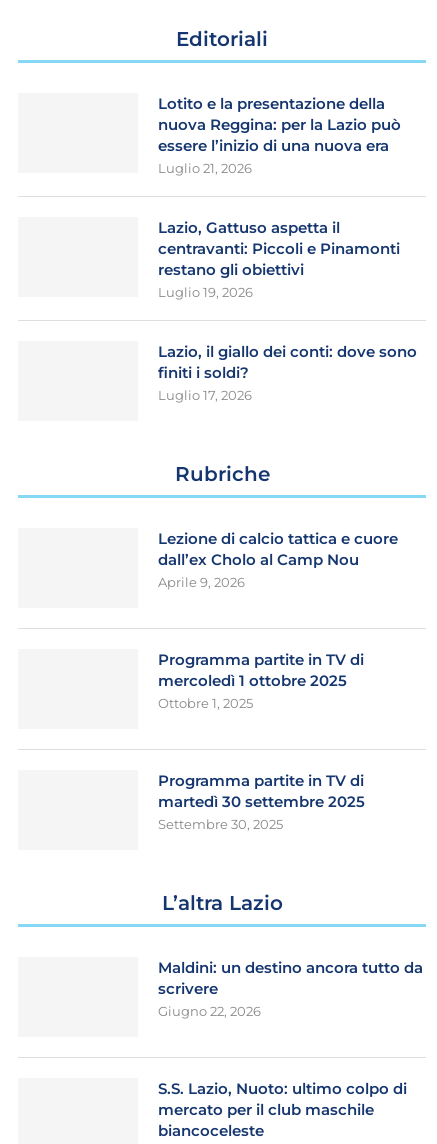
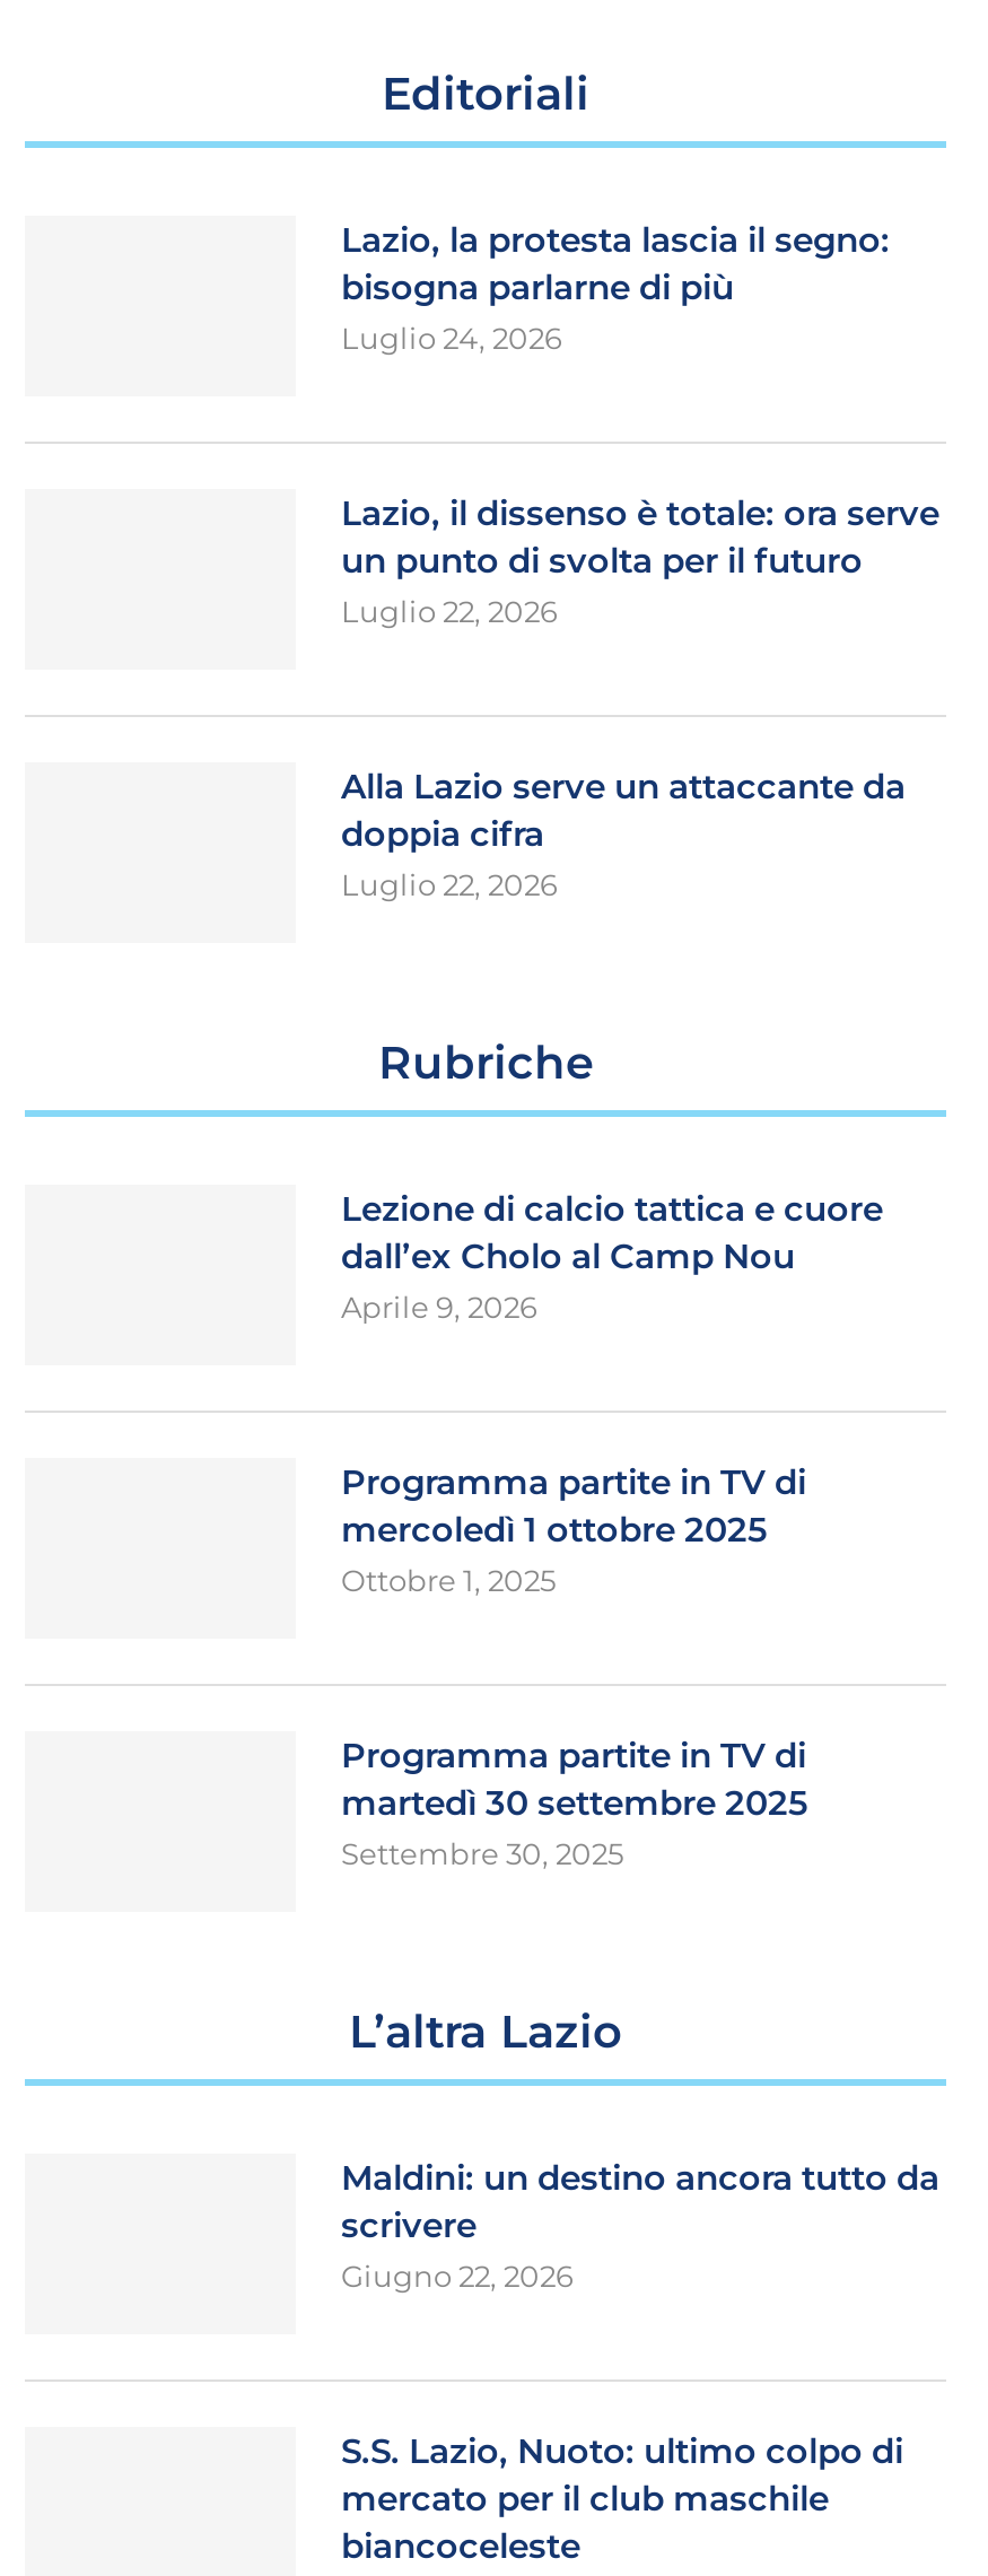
- Lotito e la presentazione della
- nuova Reggina: per la Lazio può
- essere l’inizio di una nuova era
- Luglio 21, 2026
+ Lazio, la protesta lascia il segno:
+ bisogna parlarne di più
+ Luglio 24, 2026

- Lazio, Gattuso aspetta il
- centravanti: Piccoli e Pinamonti
- restano gli obiettivi
- Luglio 19, 2026
+ Lazio, il dissenso è totale: ora serve
+ un punto di svolta per il futuro
+ Luglio 22, 2026

- Lazio, il giallo dei conti: dove sono
- finiti i soldi?
- Luglio 17, 2026
+ Alla Lazio serve un attaccante da
+ doppia cifra
+ Luglio 22, 2026
